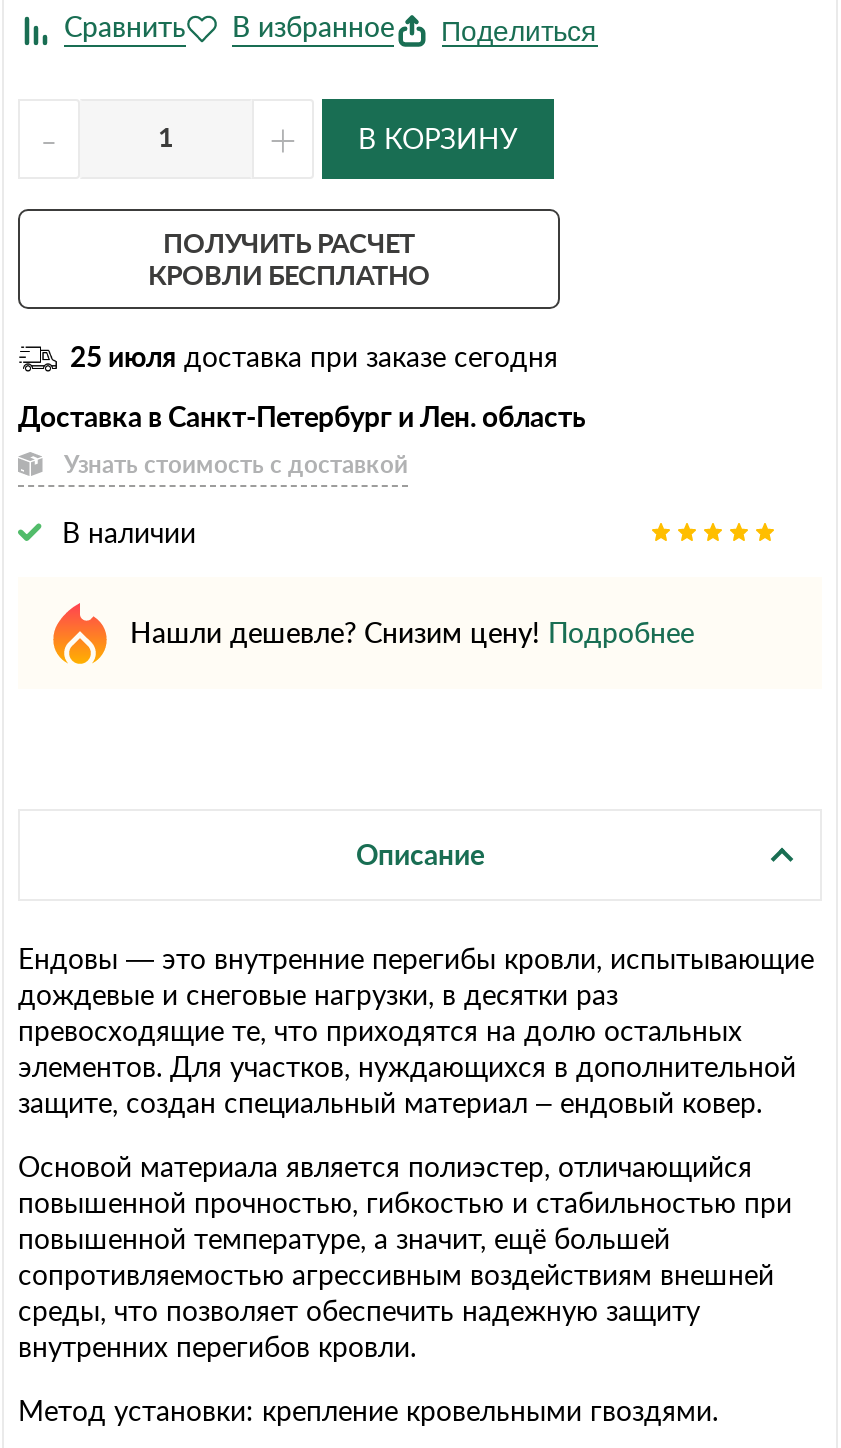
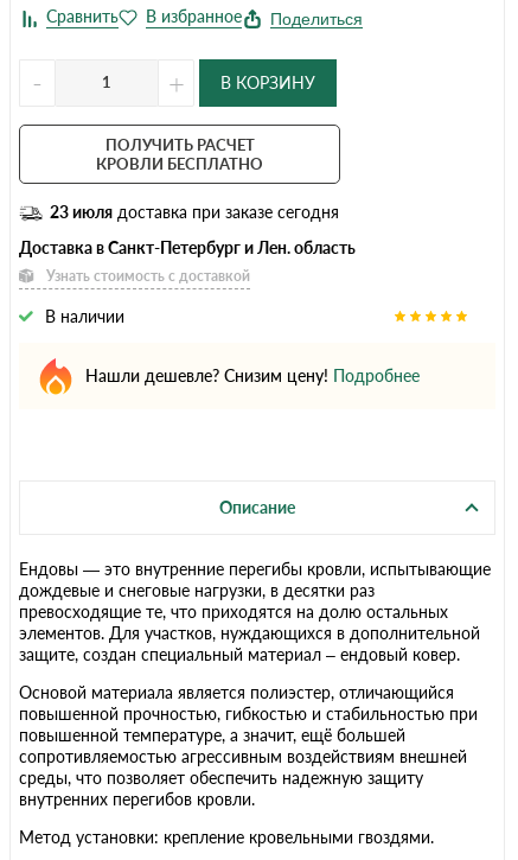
- 25 июля доставка при заказе сегодня
+ 23 июля доставка при заказе сегодня
